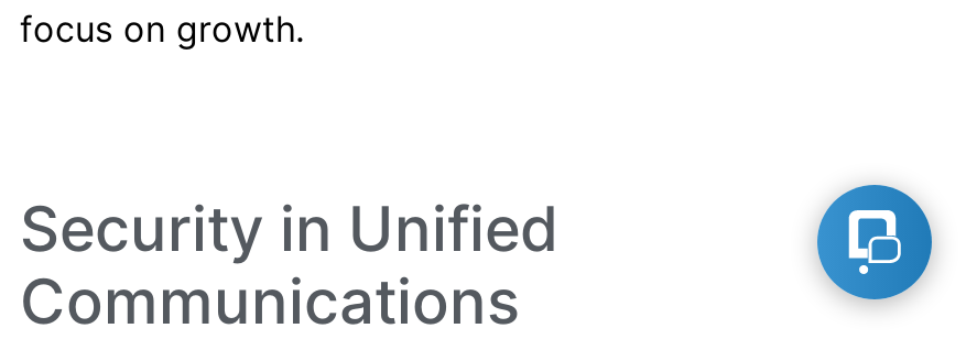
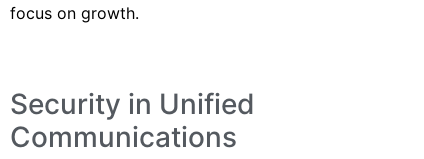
- [image]
